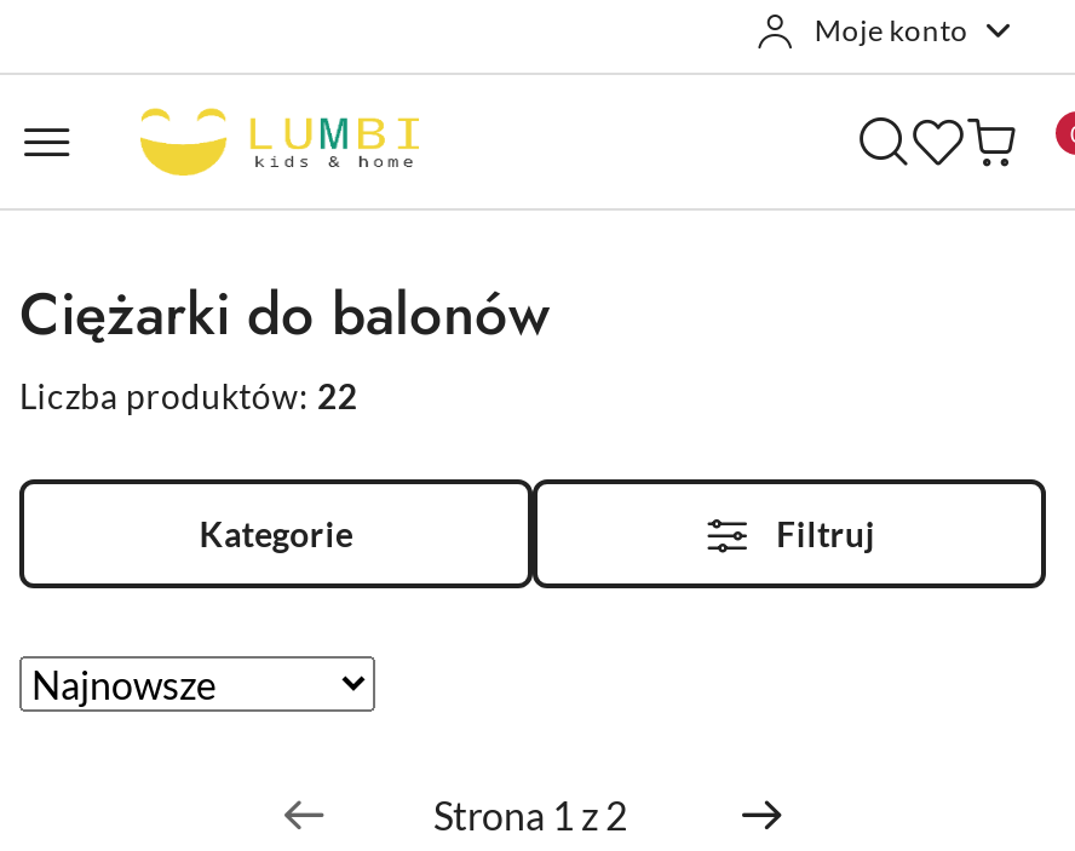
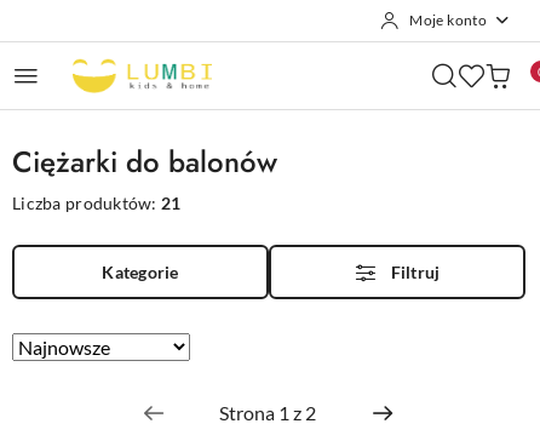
- Liczba produktów: 22
+ Liczba produktów: 21
